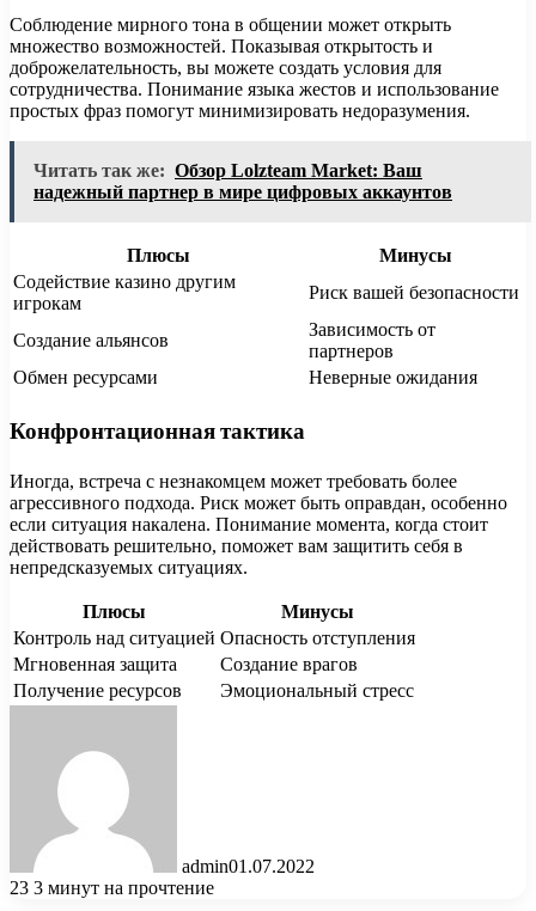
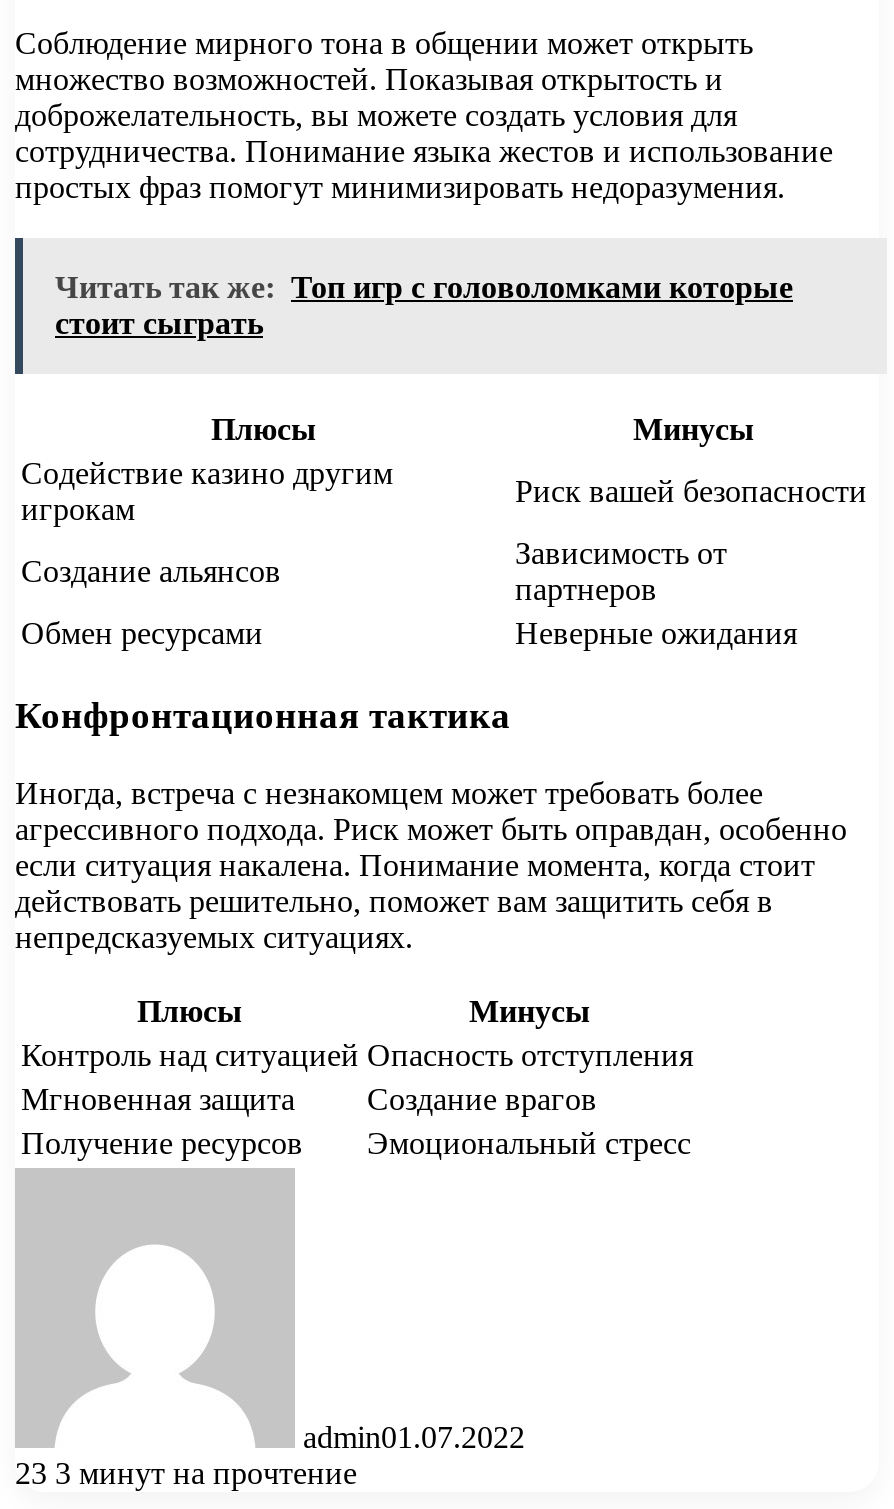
- Читать так же: Обзор Lolzteam Market: Ваш
- надежный партнер в мире цифровых аккаунтов
+ Читать так же: Топ игр с головоломками которые
+ стоит сыграть
